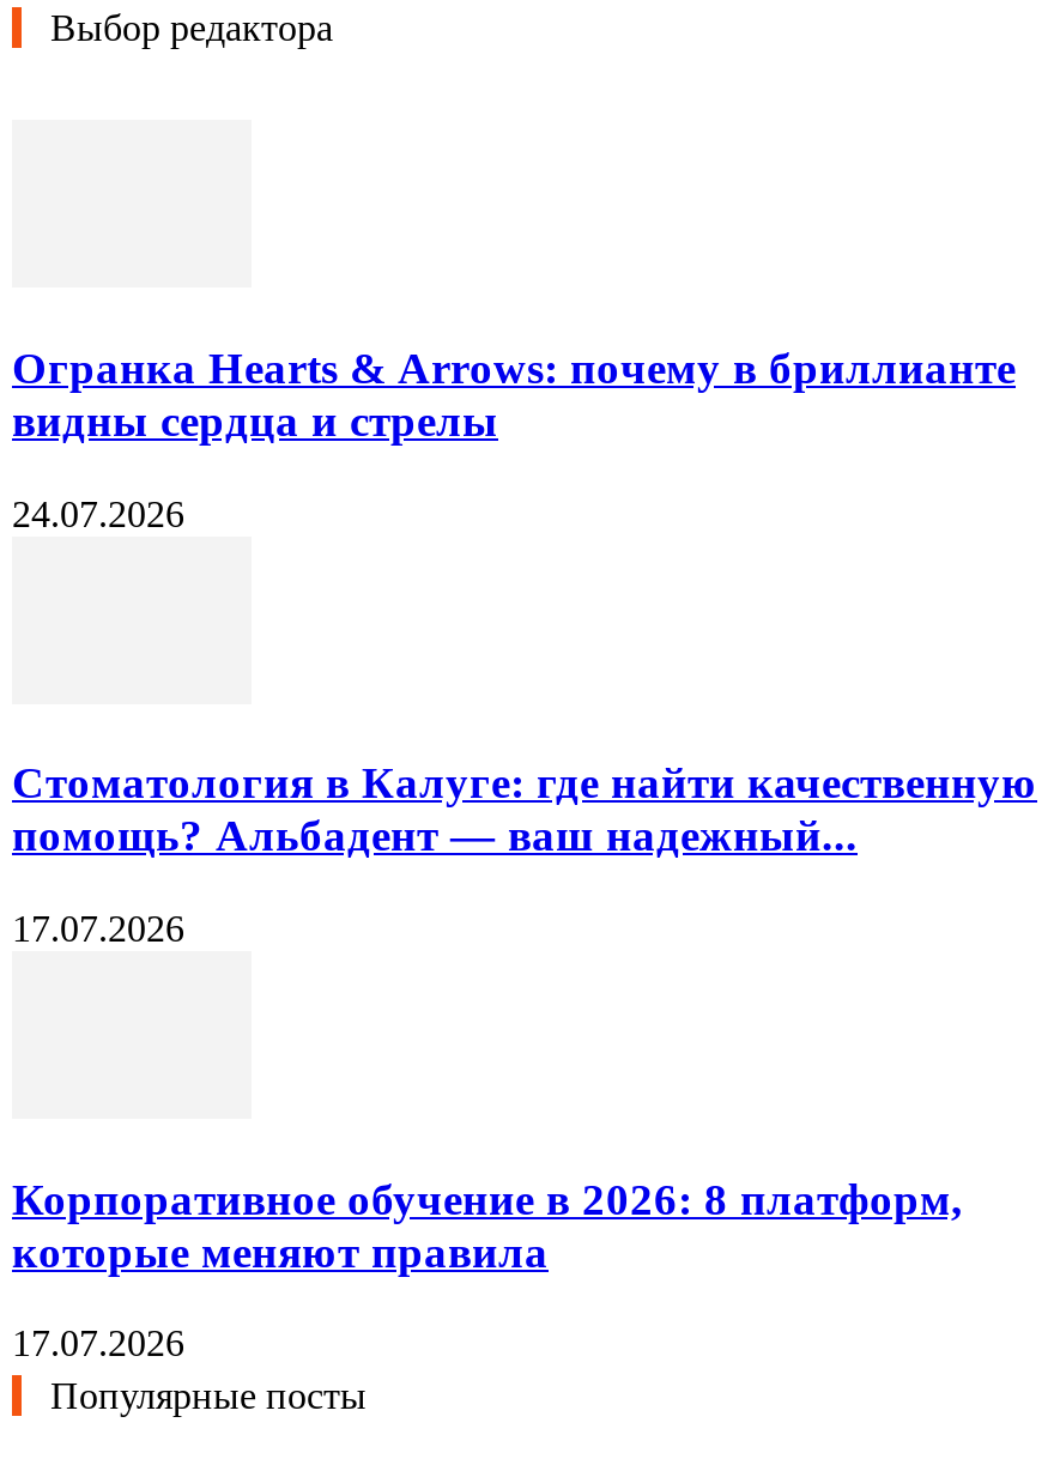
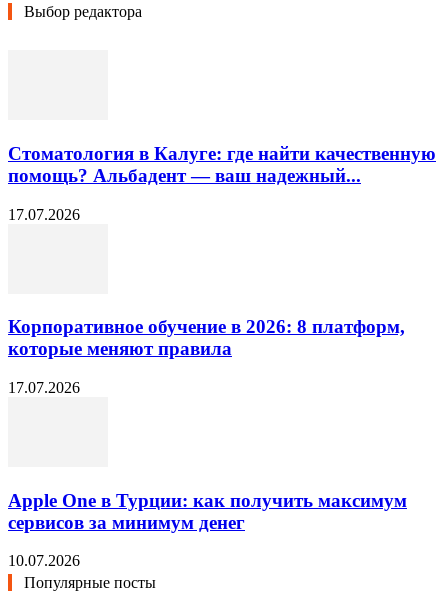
- Огранка Hearts & Arrows: почему в бриллианте
- видны сердца и стрелы
- 24.07.2026

moved up: Стоматология в Калуге: где найти качественную | помощь? Альбадент — ваш надежный... | 17.07.2026 | Корпоративное обучение в 2026: 8 платформ, | которые меняют правила | 17.07.2026

+ Apple One в Турции: как получить максимум
+ сервисов за минимум денег
+ 10.07.2026
